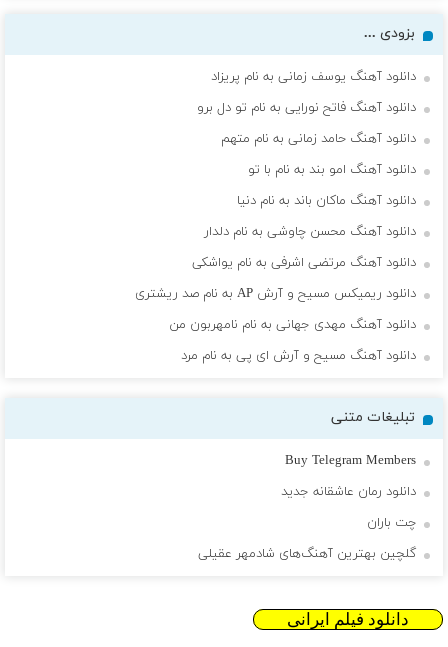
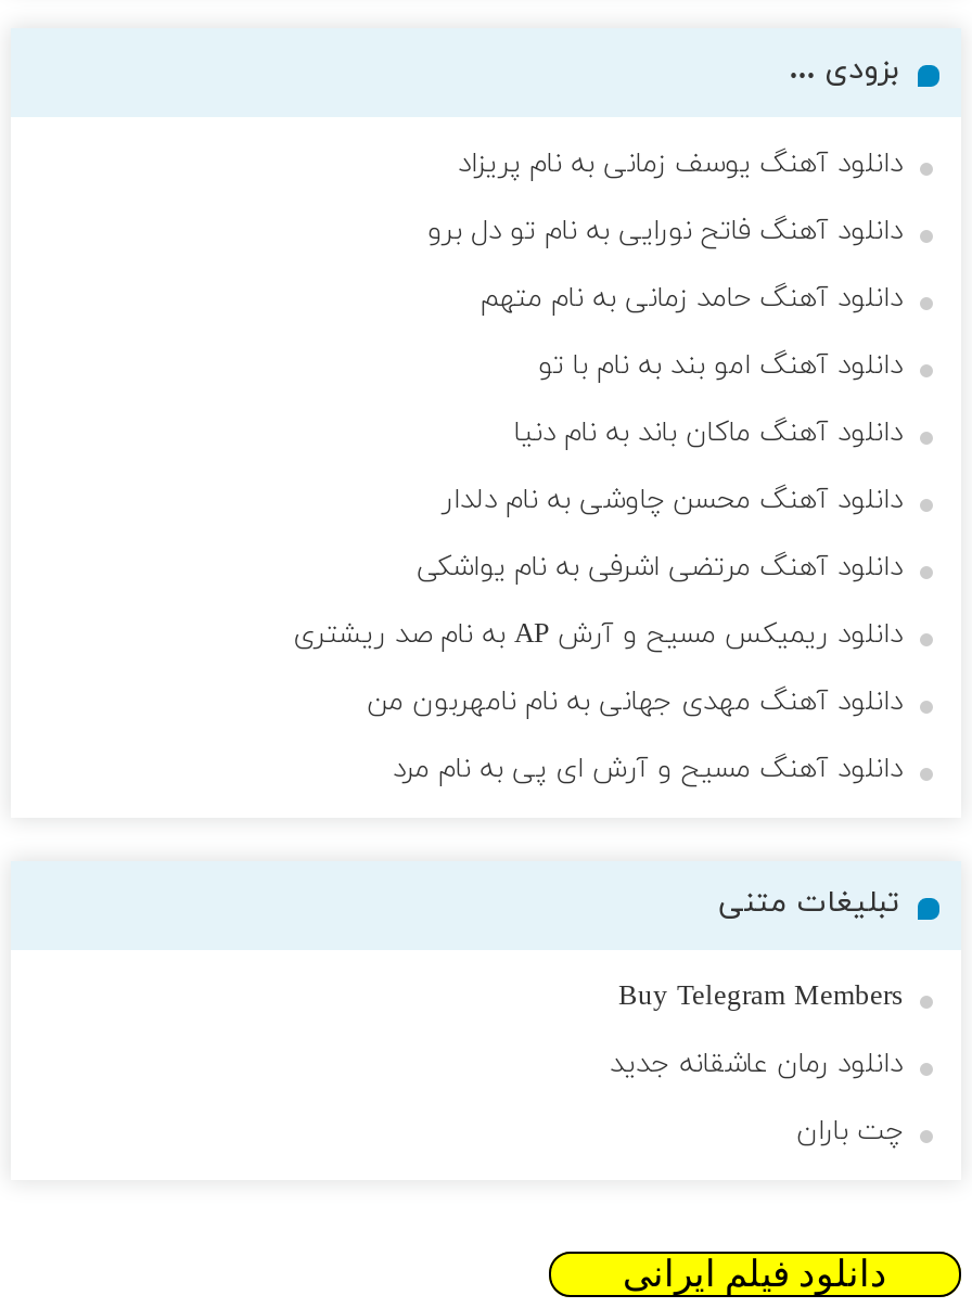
- گلچین بهترین آهنگ‌های شادمهر عقیلی
